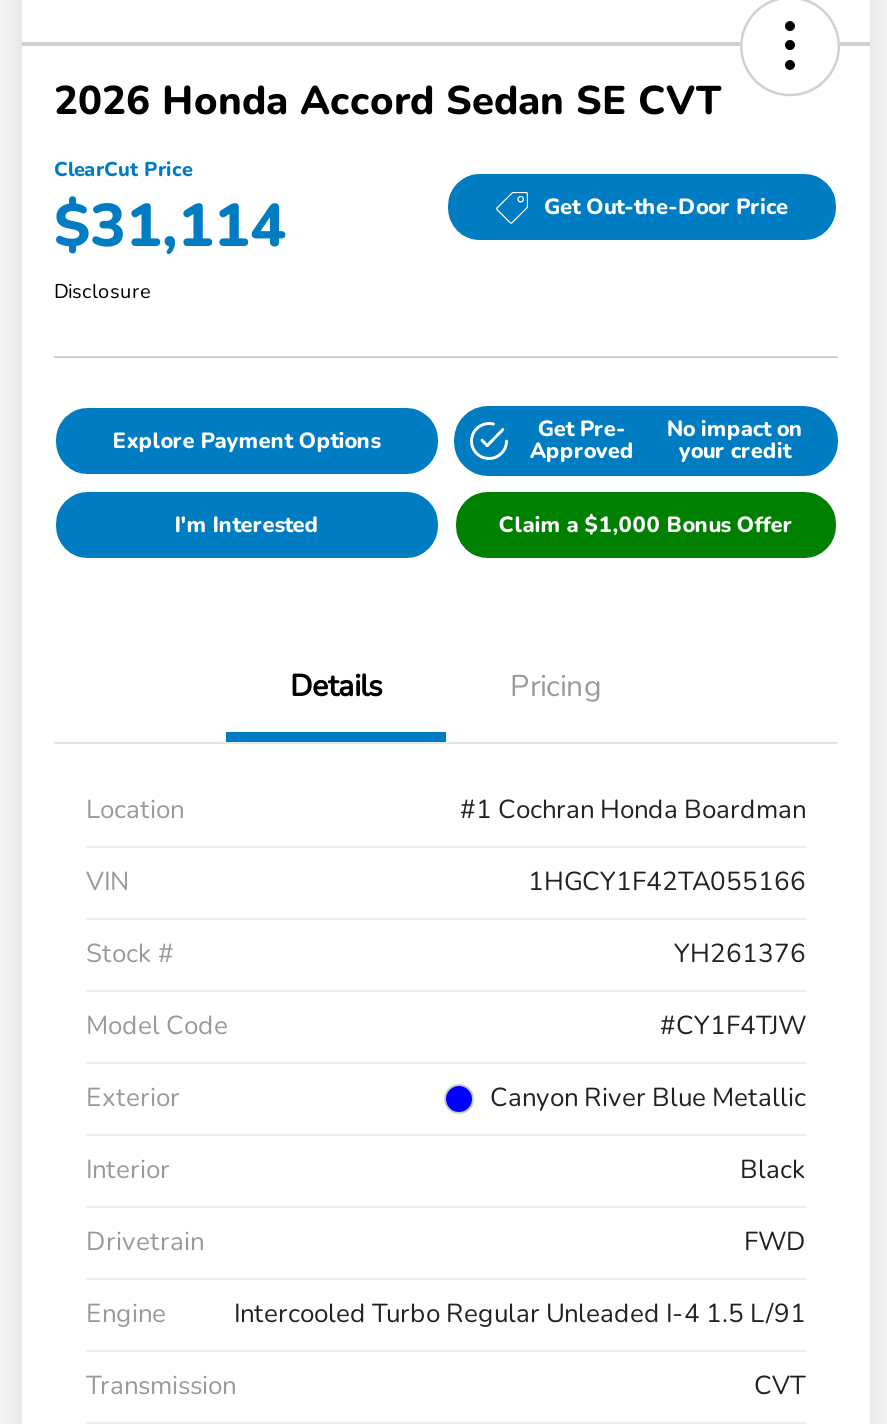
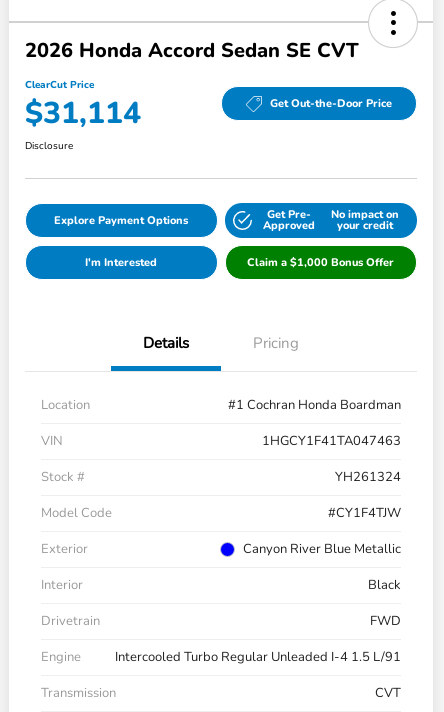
- 1HGCY1F42TA055166
+ 1HGCY1F41TA047463

- YH261376
+ YH261324
